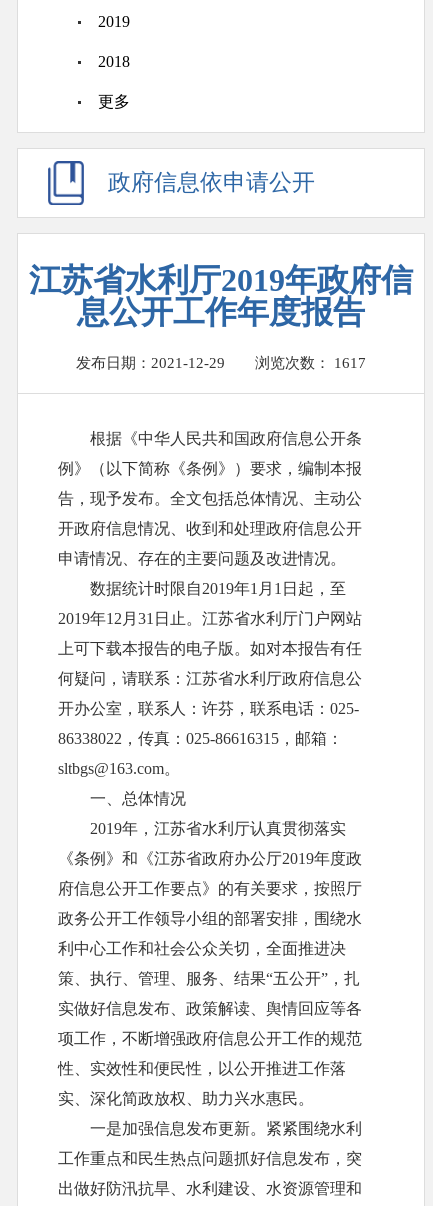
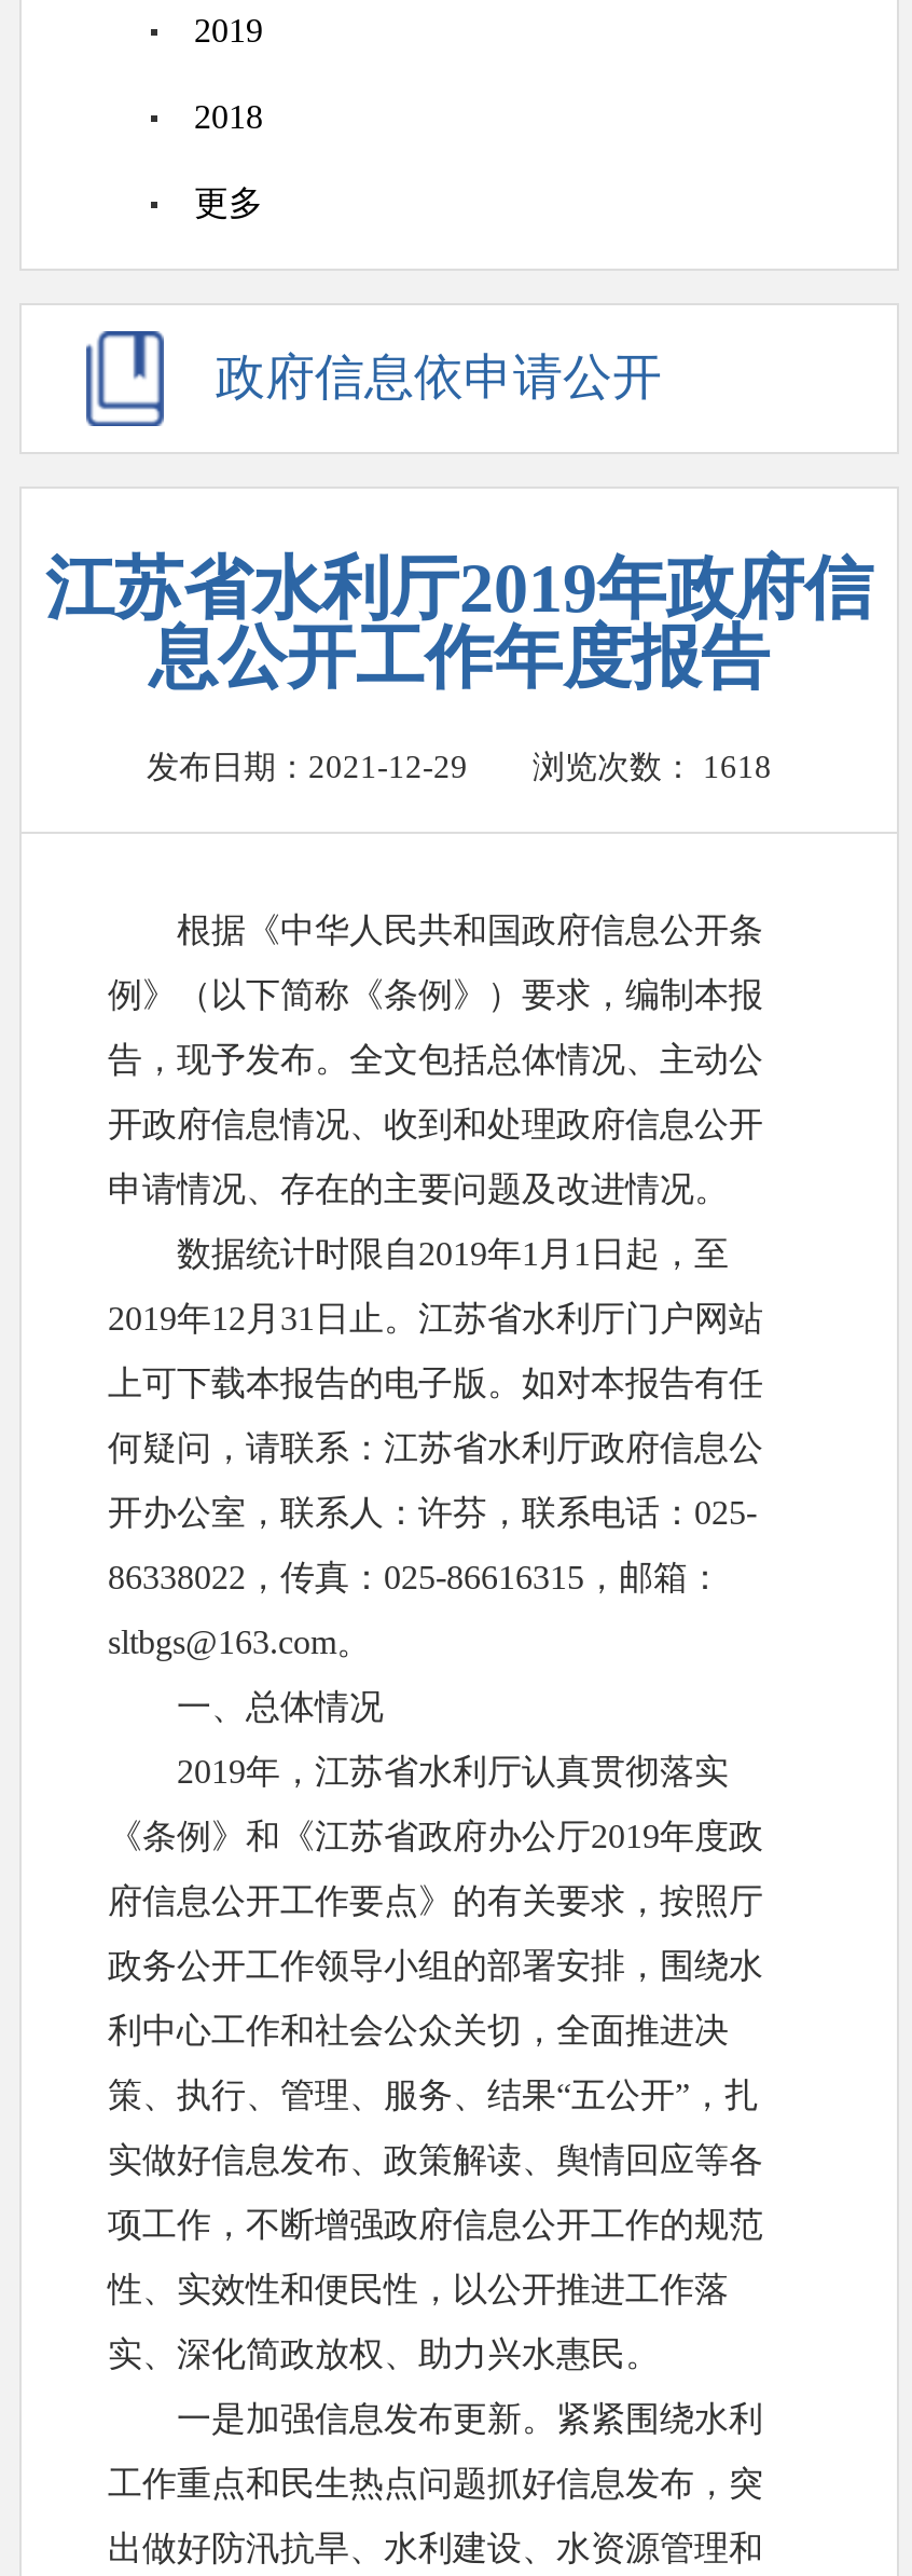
- 发布日期：2021-12-29 浏览次数：1617
+ 发布日期：2021-12-29 浏览次数：1618
